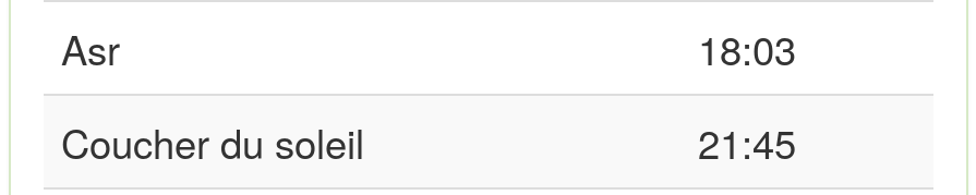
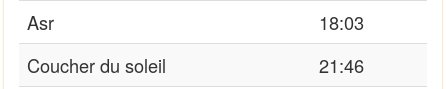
- 21:45
+ 21:46
